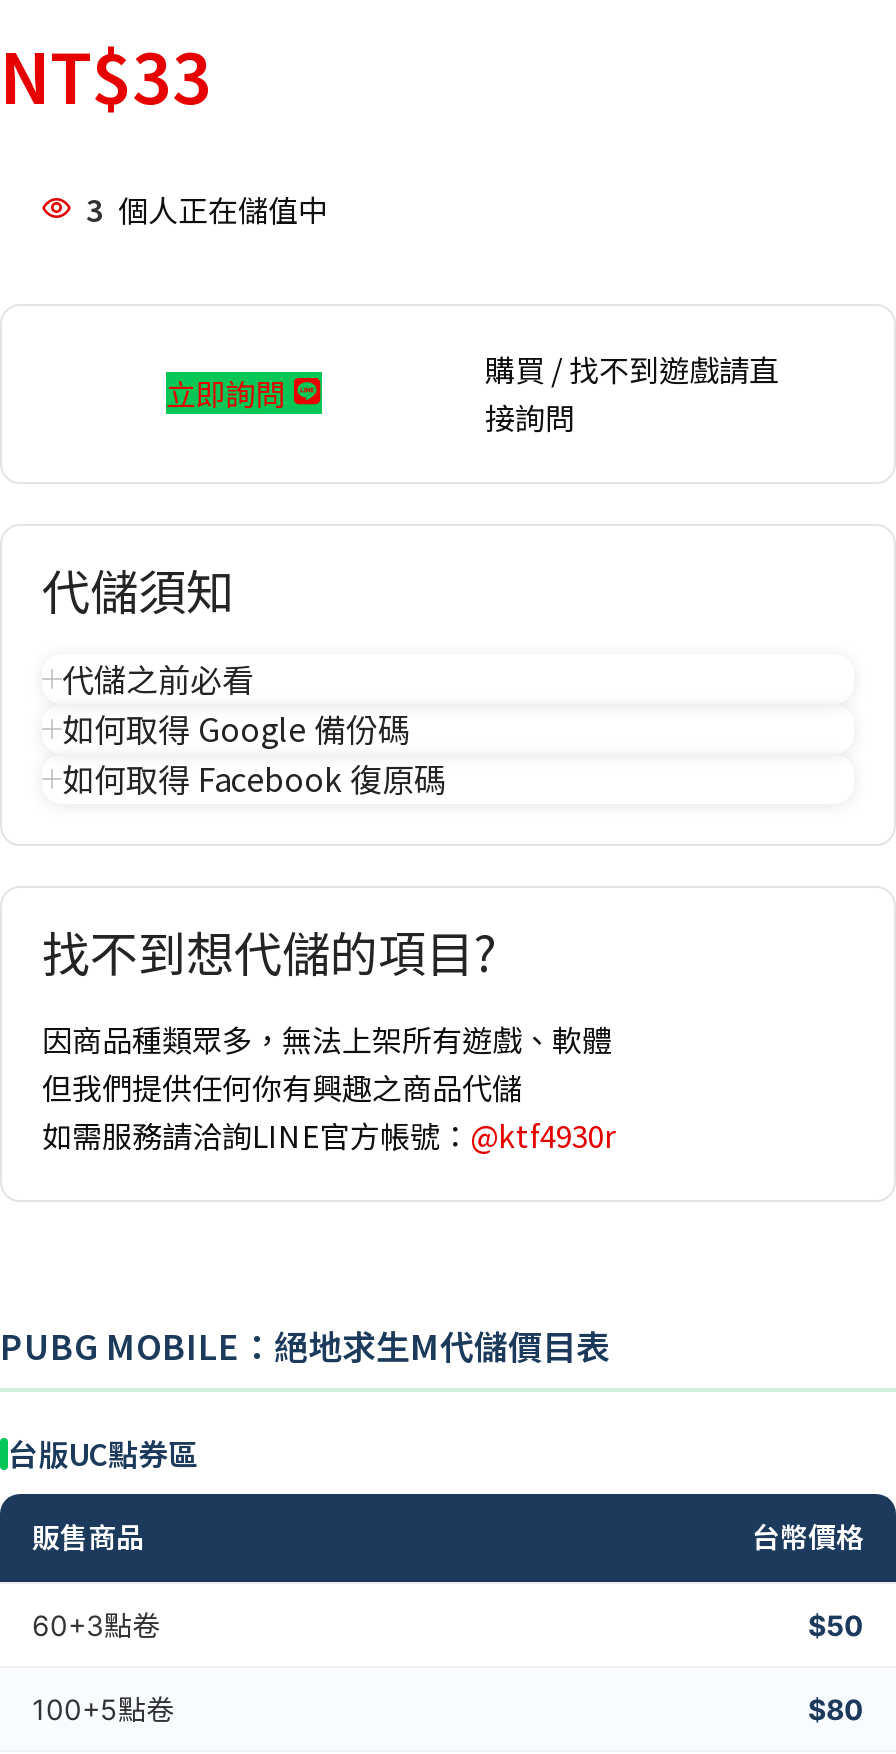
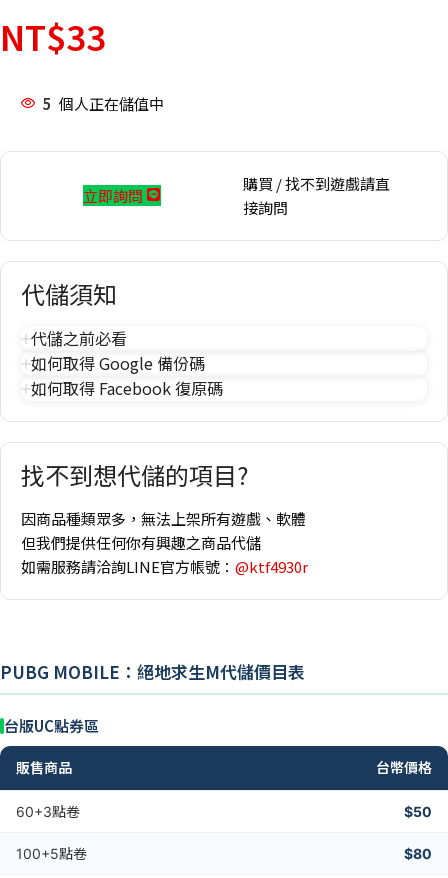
- 3 個人正在儲值中
+ 5 個人正在儲值中
